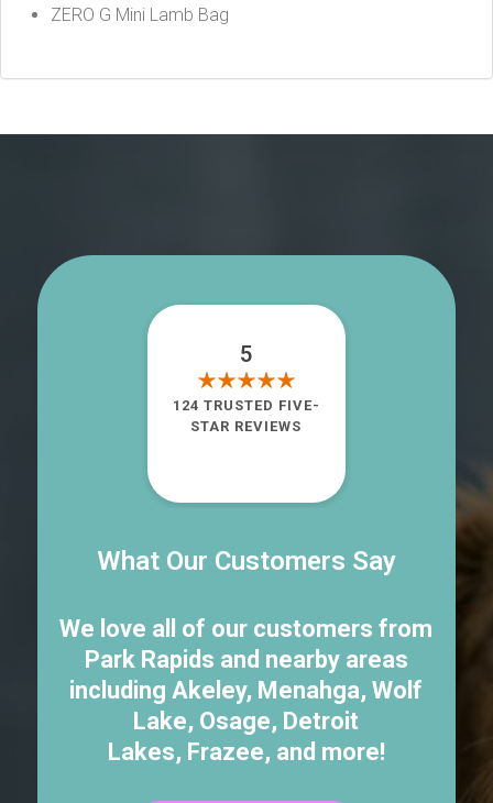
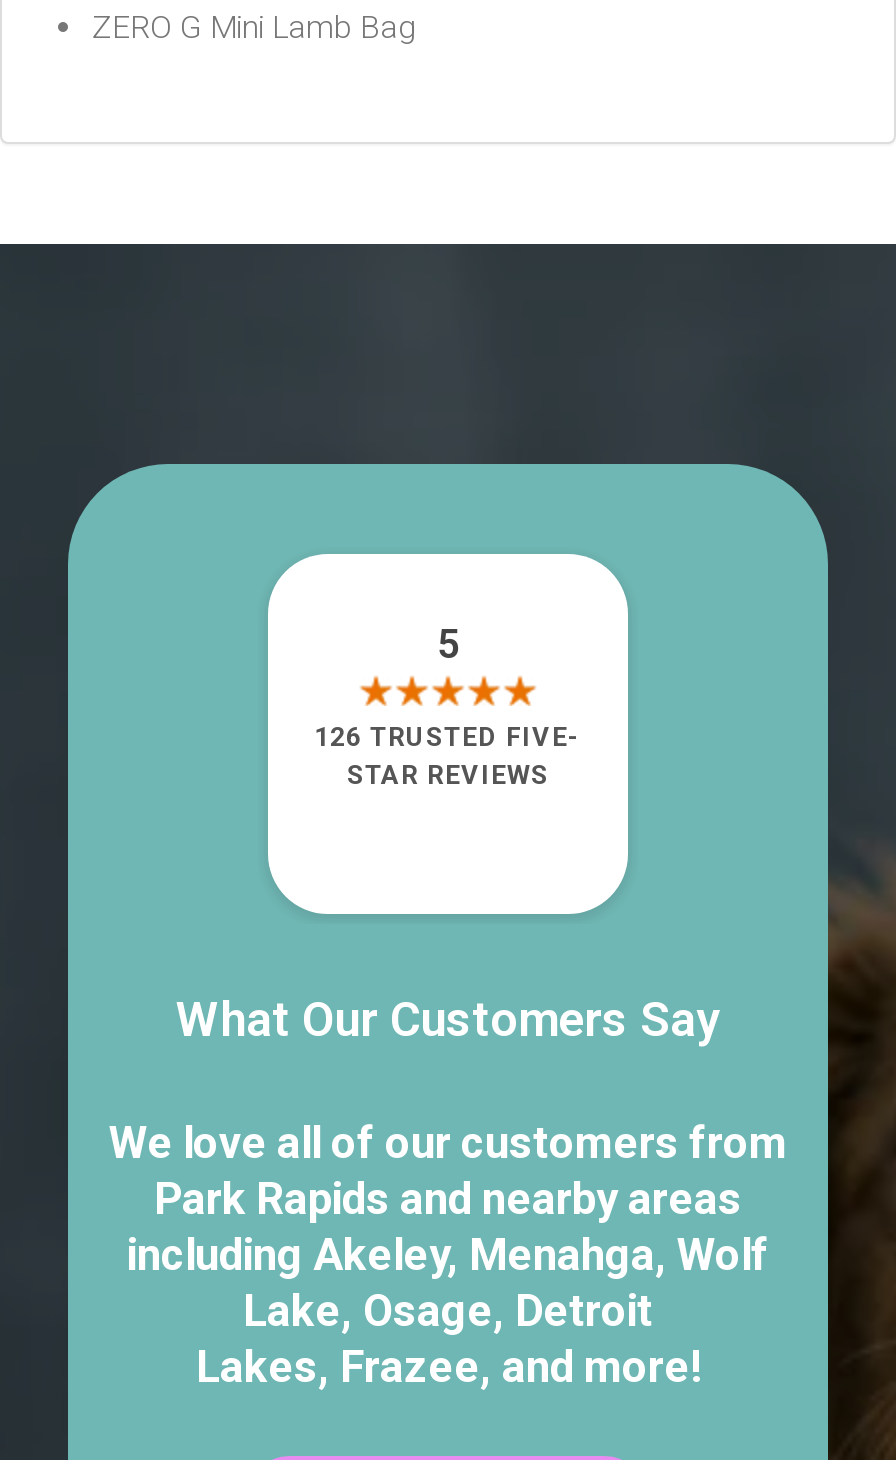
- 124 TRUSTED FIVE-
+ 126 TRUSTED FIVE-
